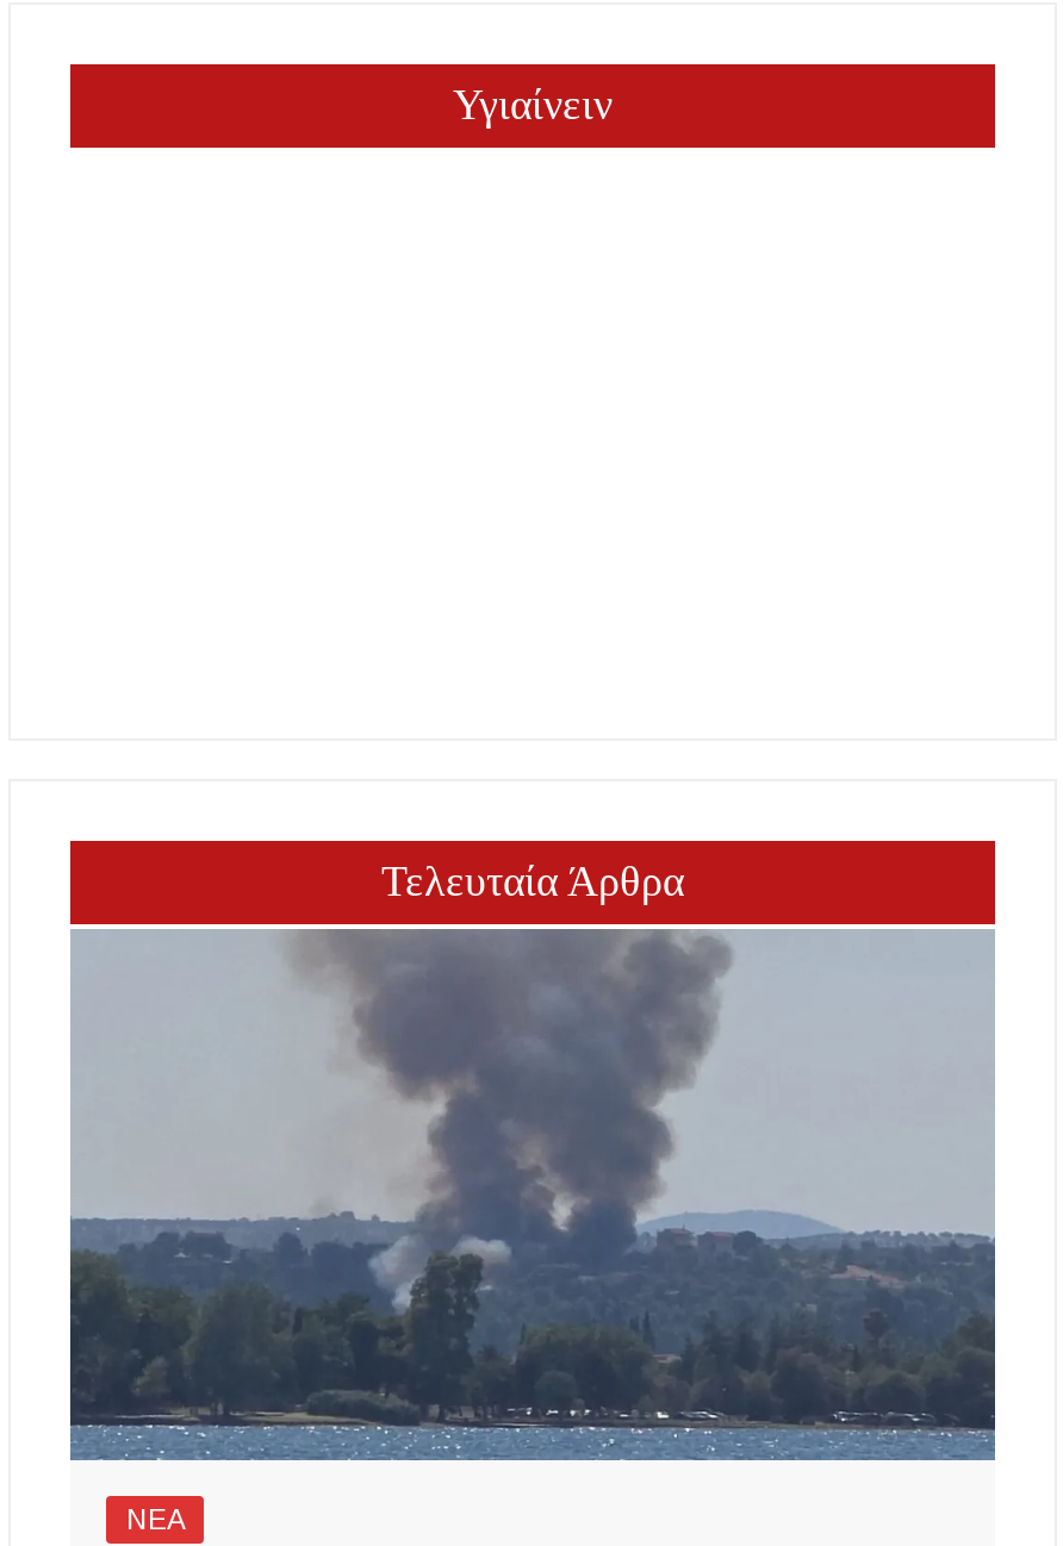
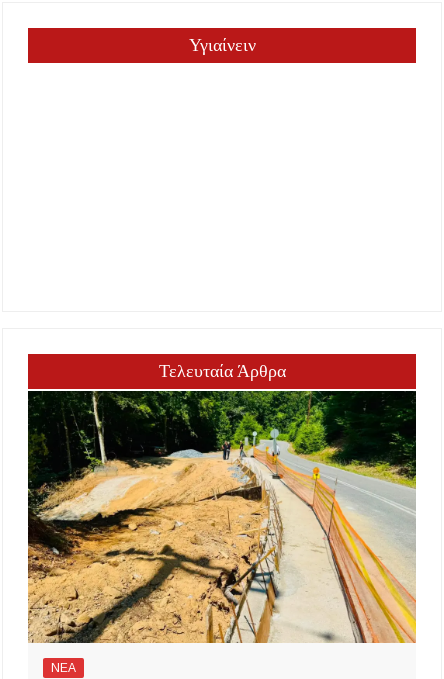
- [image]
+ [image]
